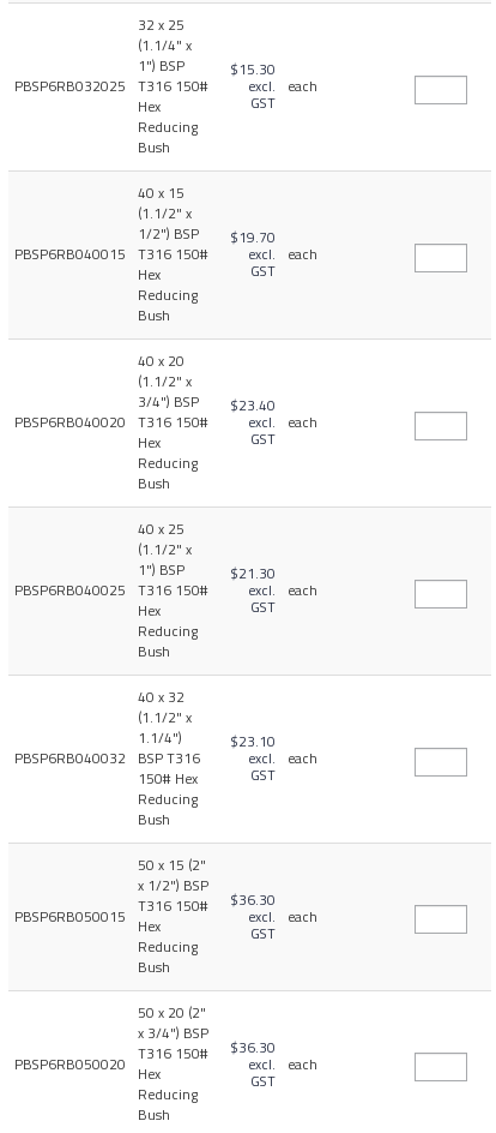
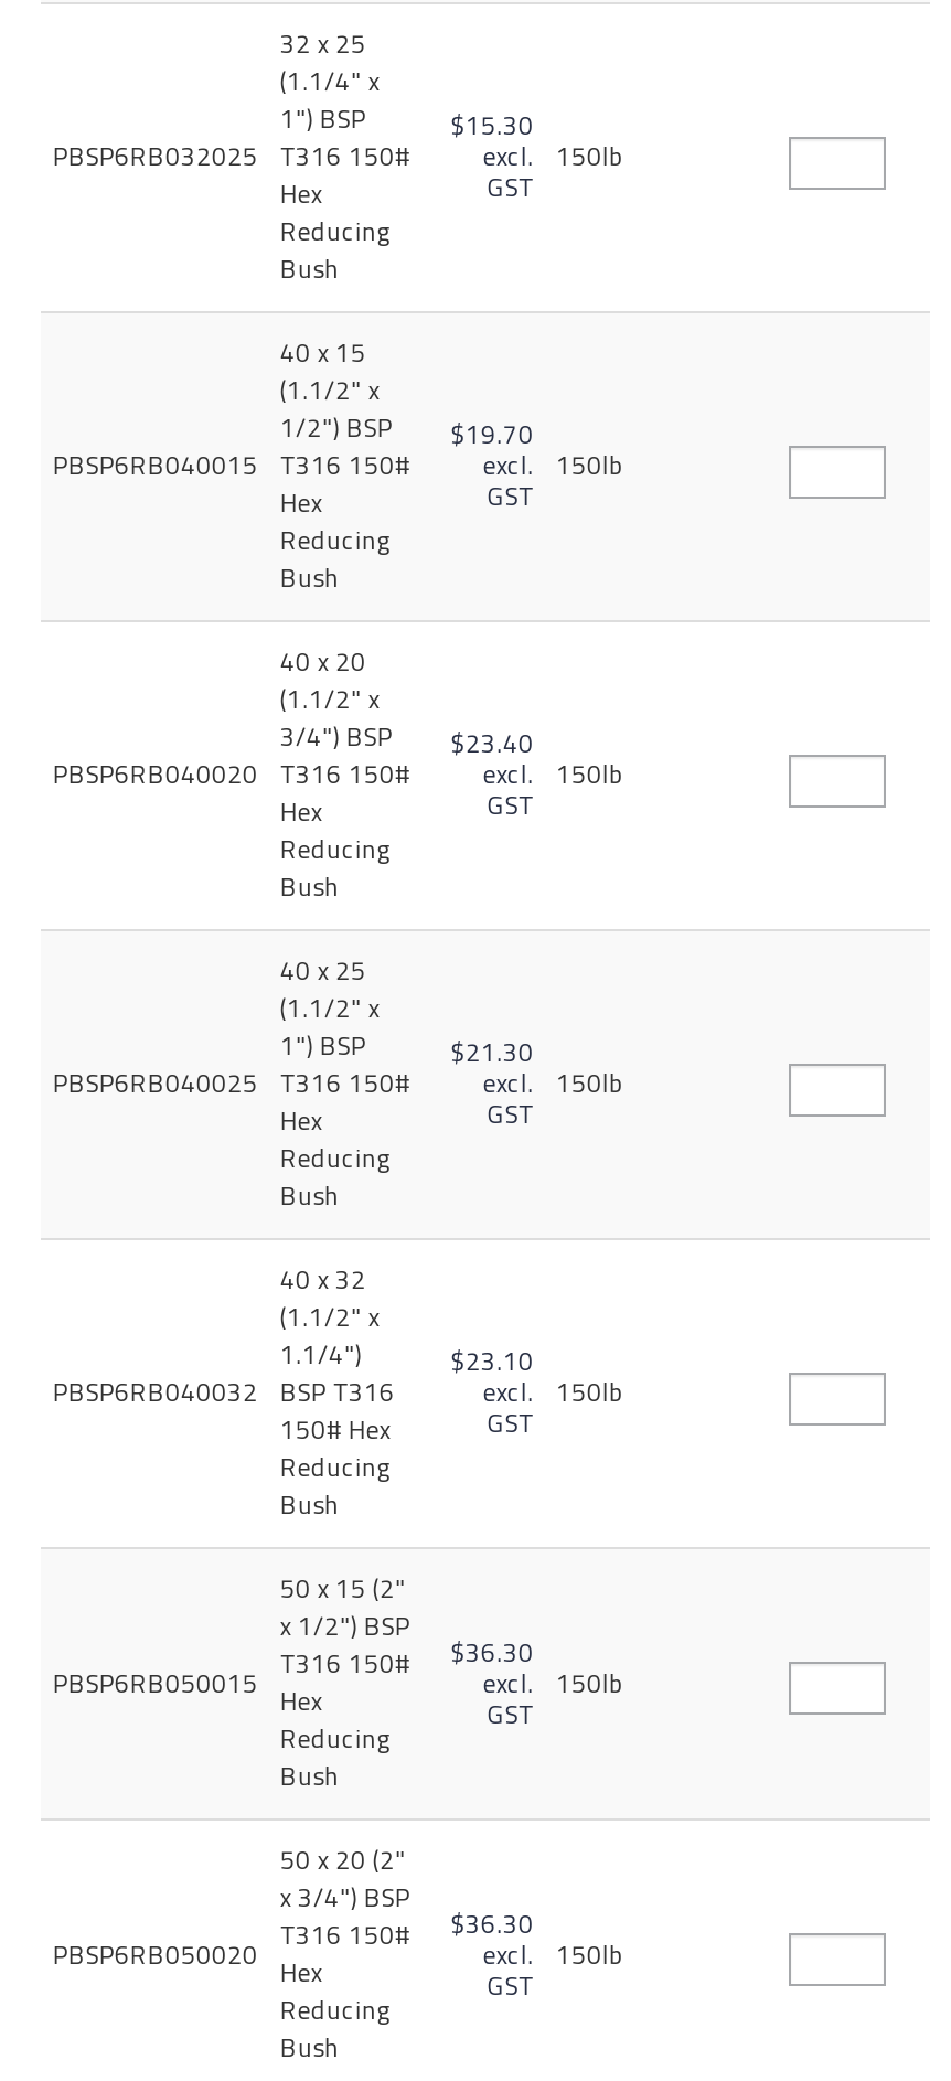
- each
+ 150lb

- each
+ 150lb

- each
+ 150lb

- each
+ 150lb

- each
+ 150lb

- each
+ 150lb

- each
+ 150lb
